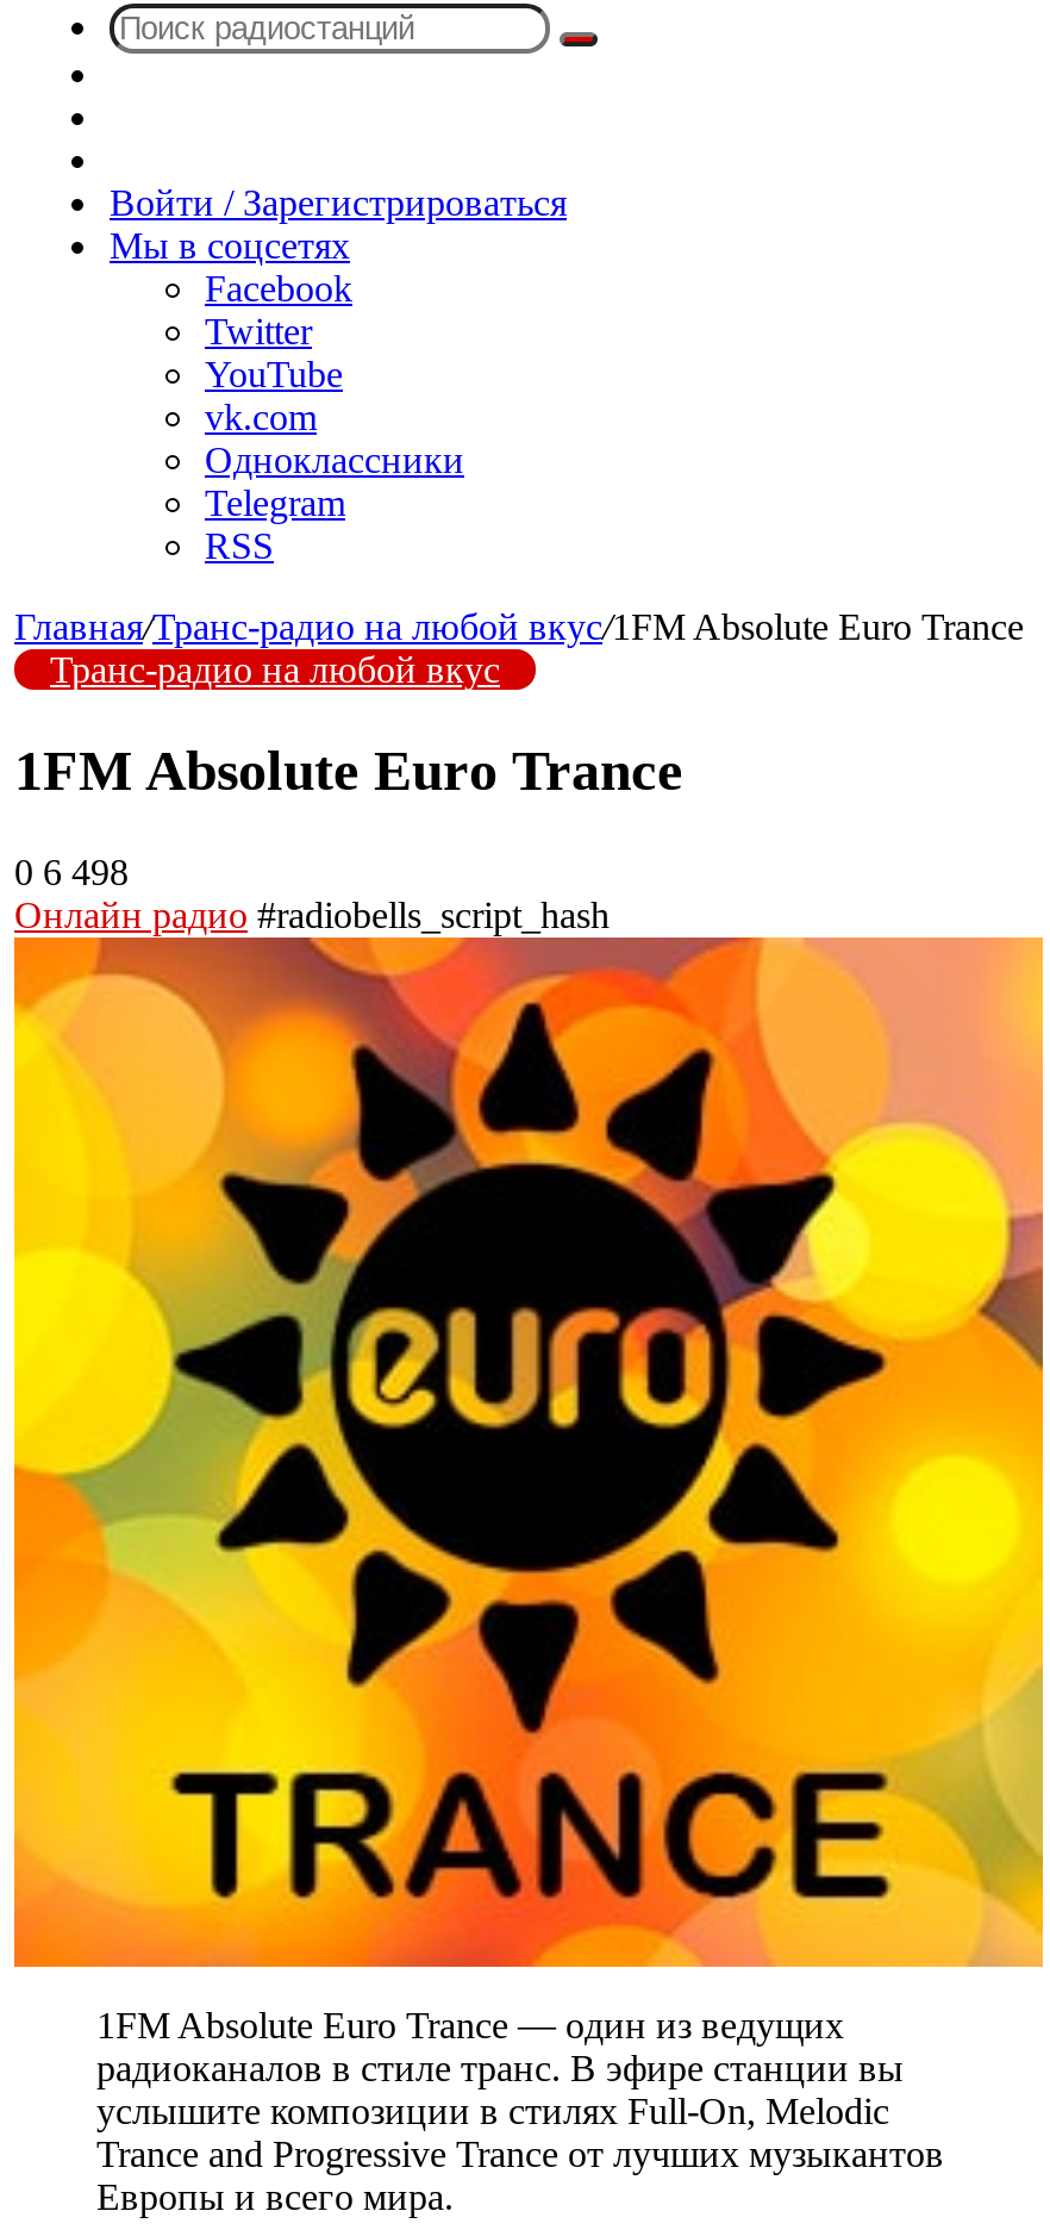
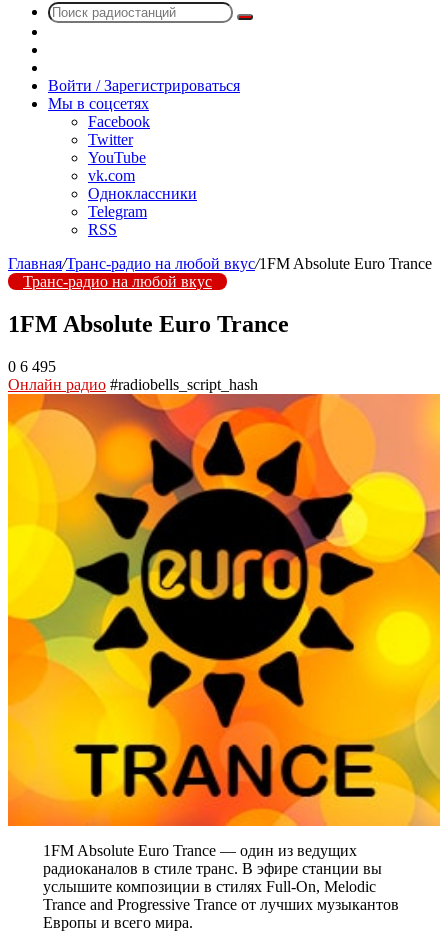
- 0 6 498
+ 0 6 495
